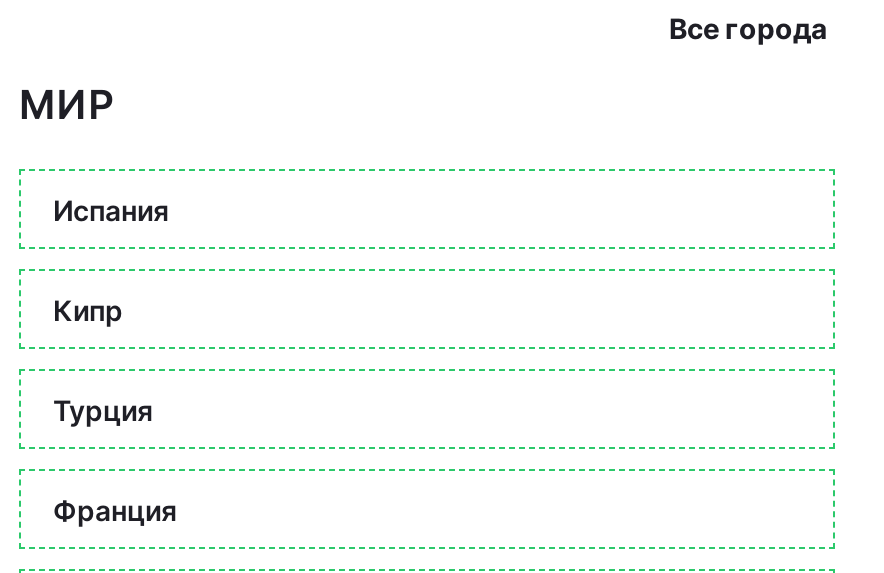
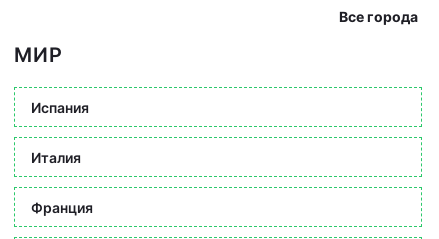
- Кипр
- Турция
+ Италия
